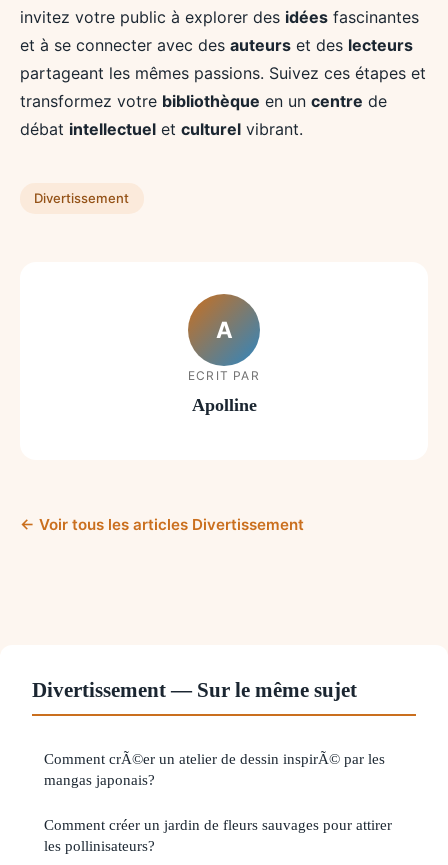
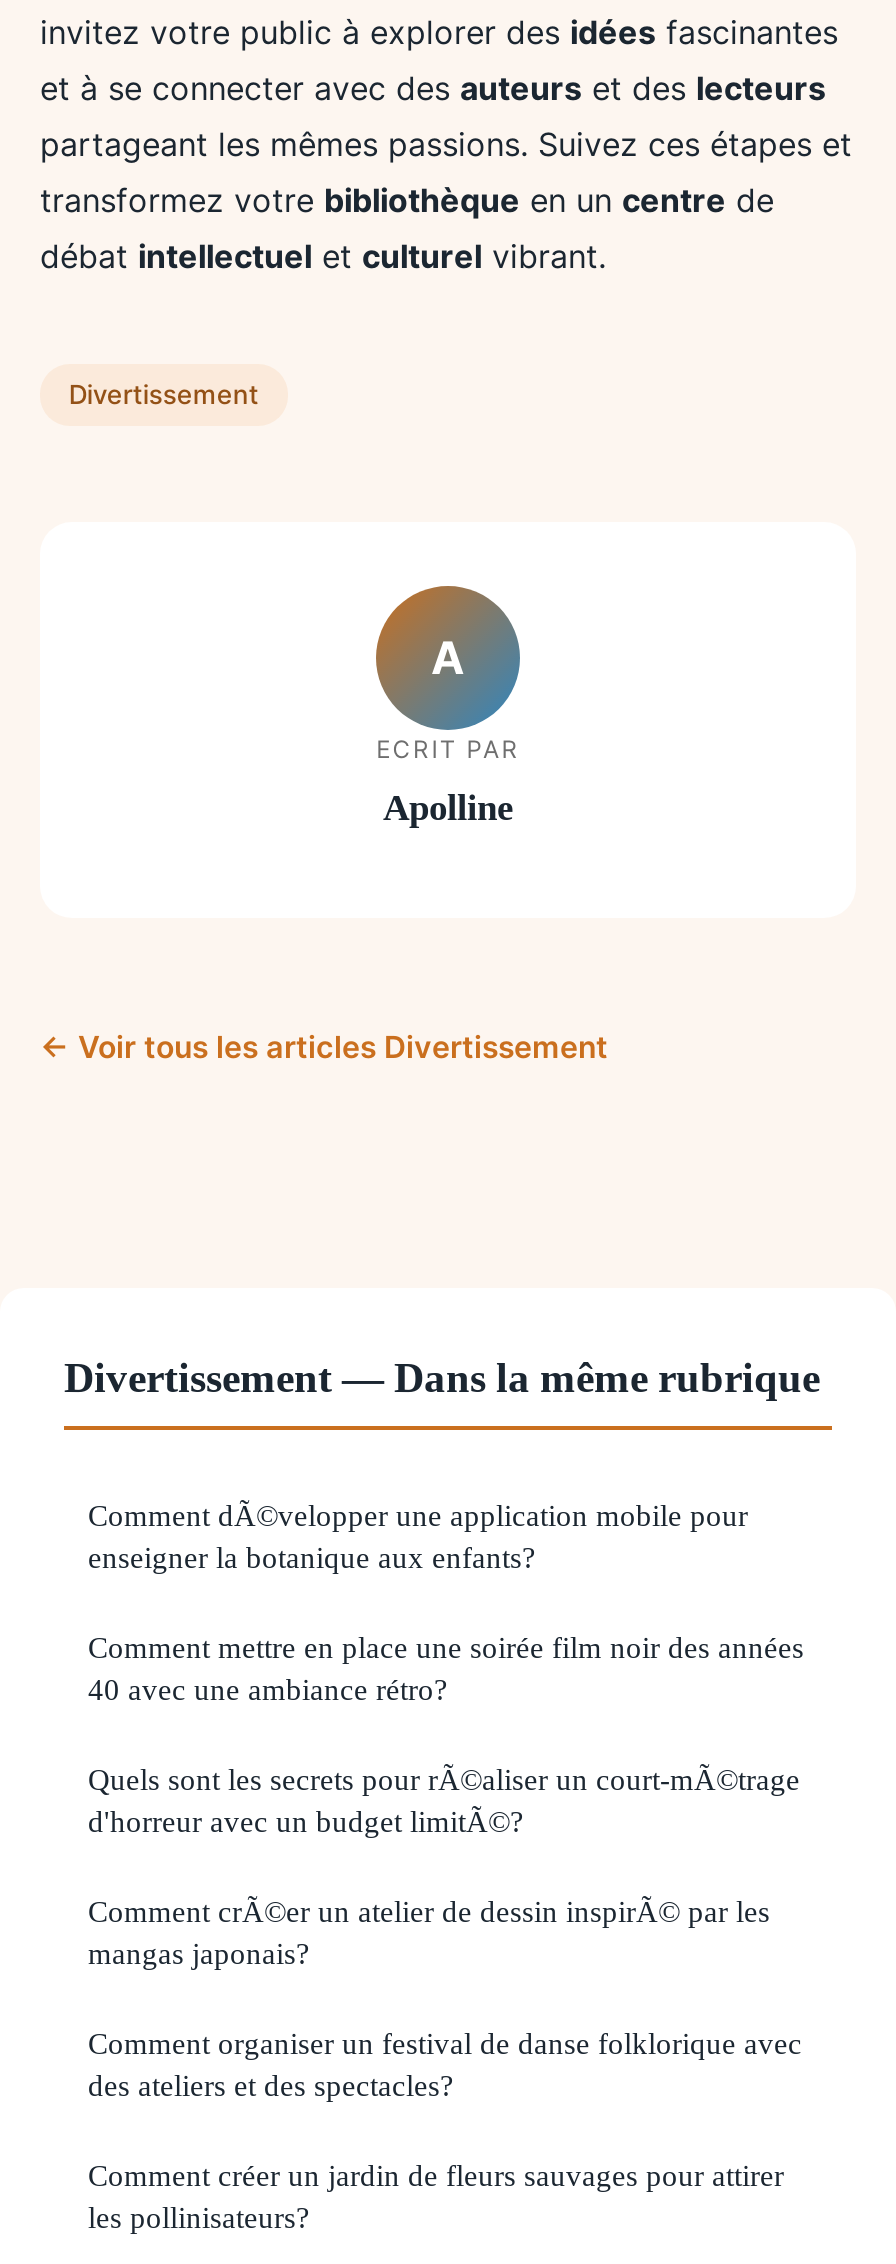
- Divertissement — Sur le même sujet
+ Divertissement — Dans la même rubrique
+ Comment dÃ©velopper une application mobile pour
+ enseigner la botanique aux enfants?
+ Comment mettre en place une soirée film noir des années
+ 40 avec une ambiance rétro?
+ Quels sont les secrets pour rÃ©aliser un court-mÃ©trage
+ d'horreur avec un budget limitÃ©?

+ Comment organiser un festival de danse folklorique avec
+ des ateliers et des spectacles?
